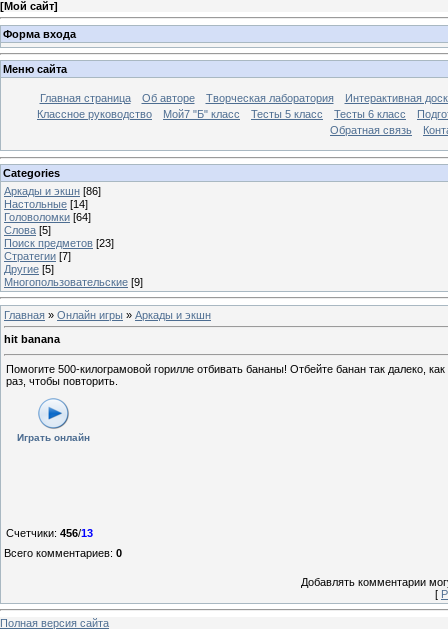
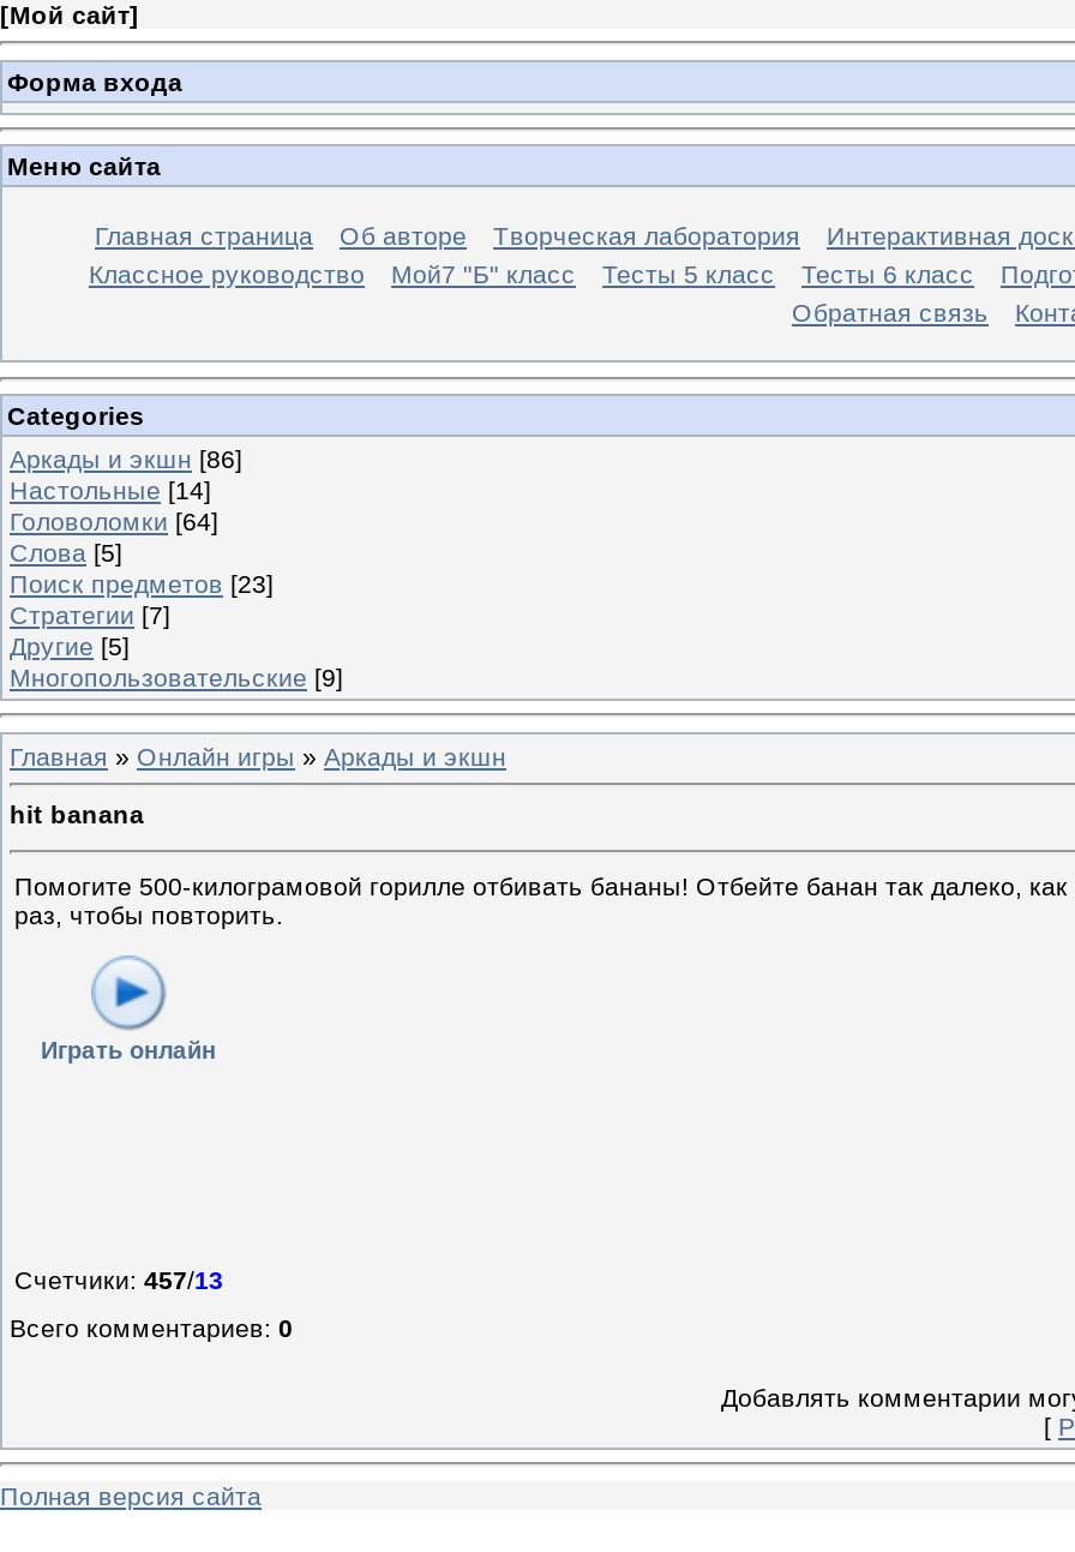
- Счетчики: 456/13
+ Счетчики: 457/13
